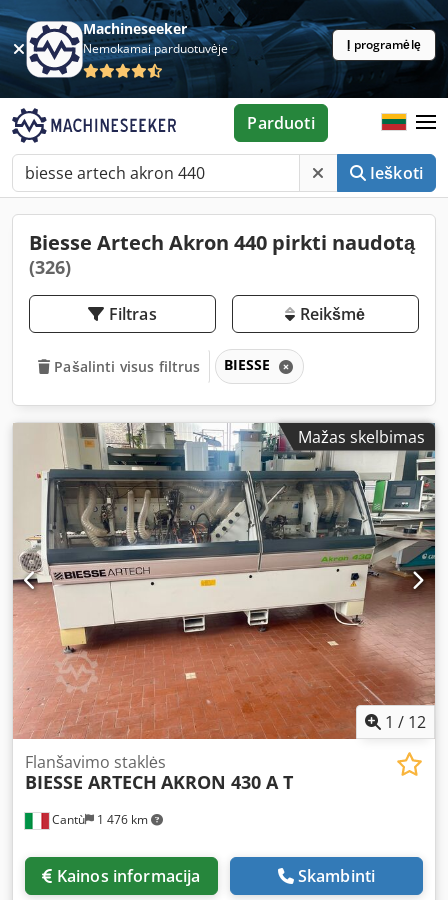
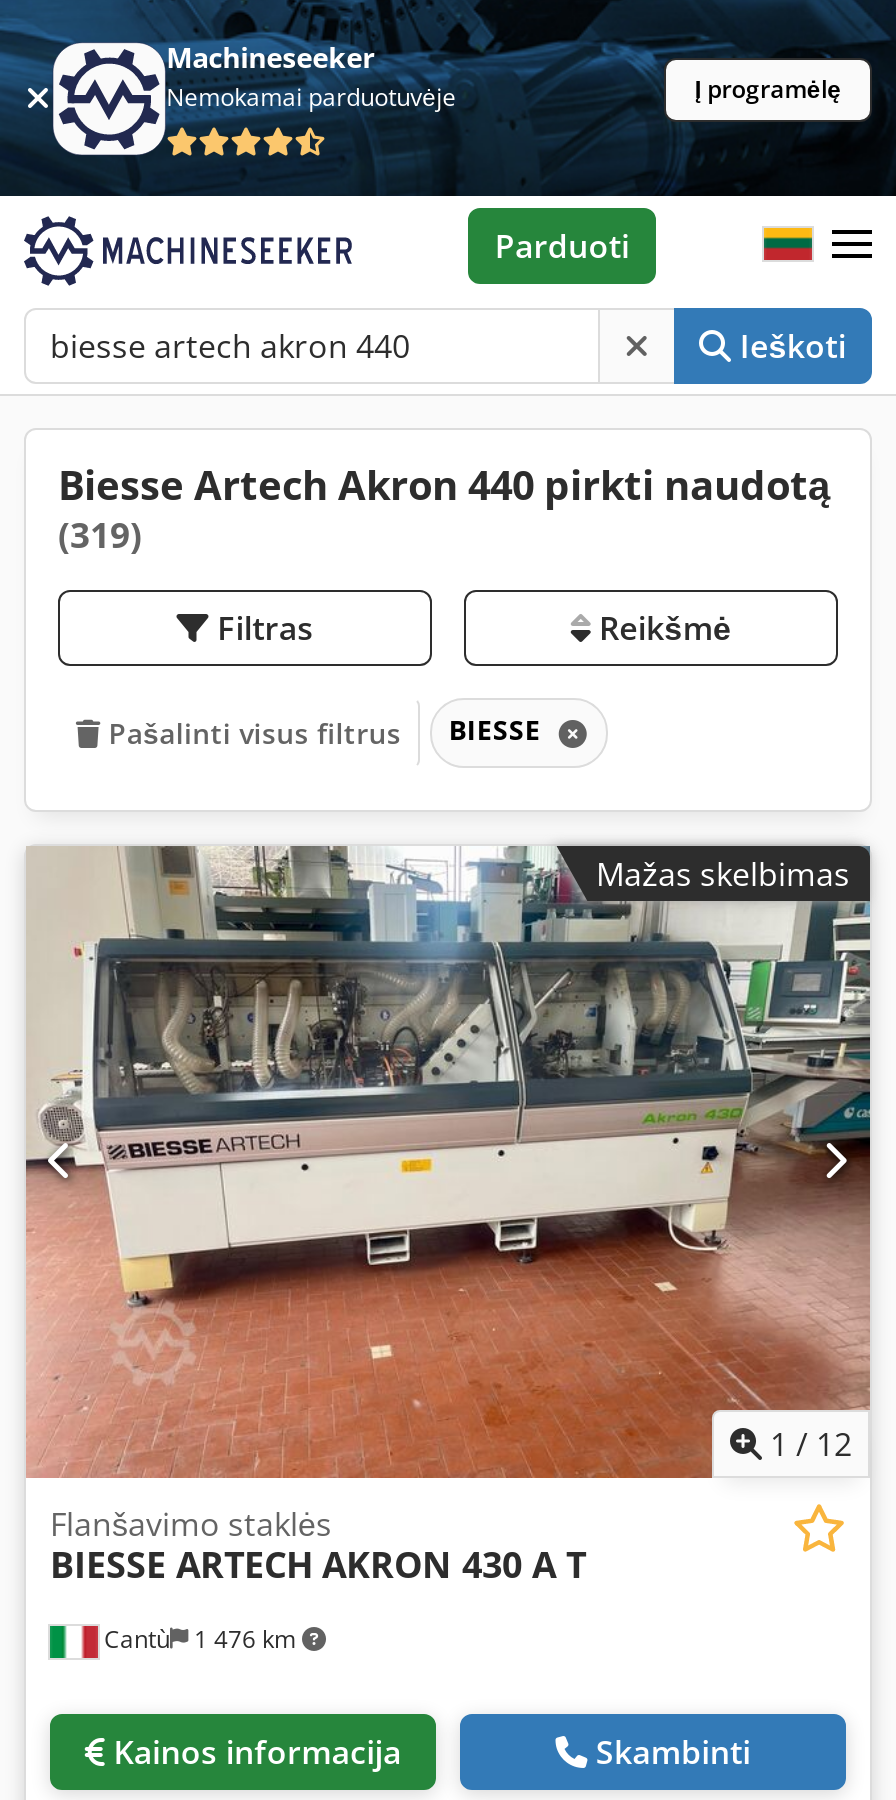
- (326)
+ (319)
